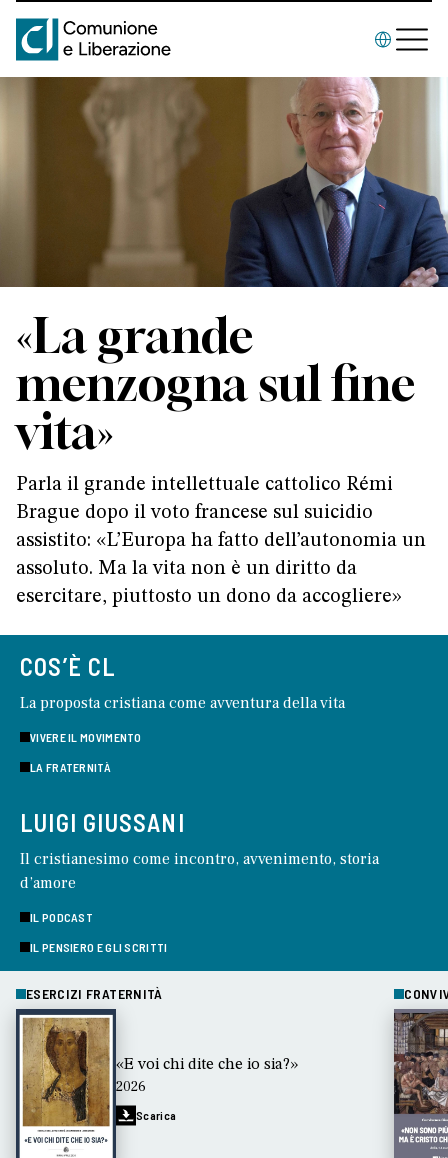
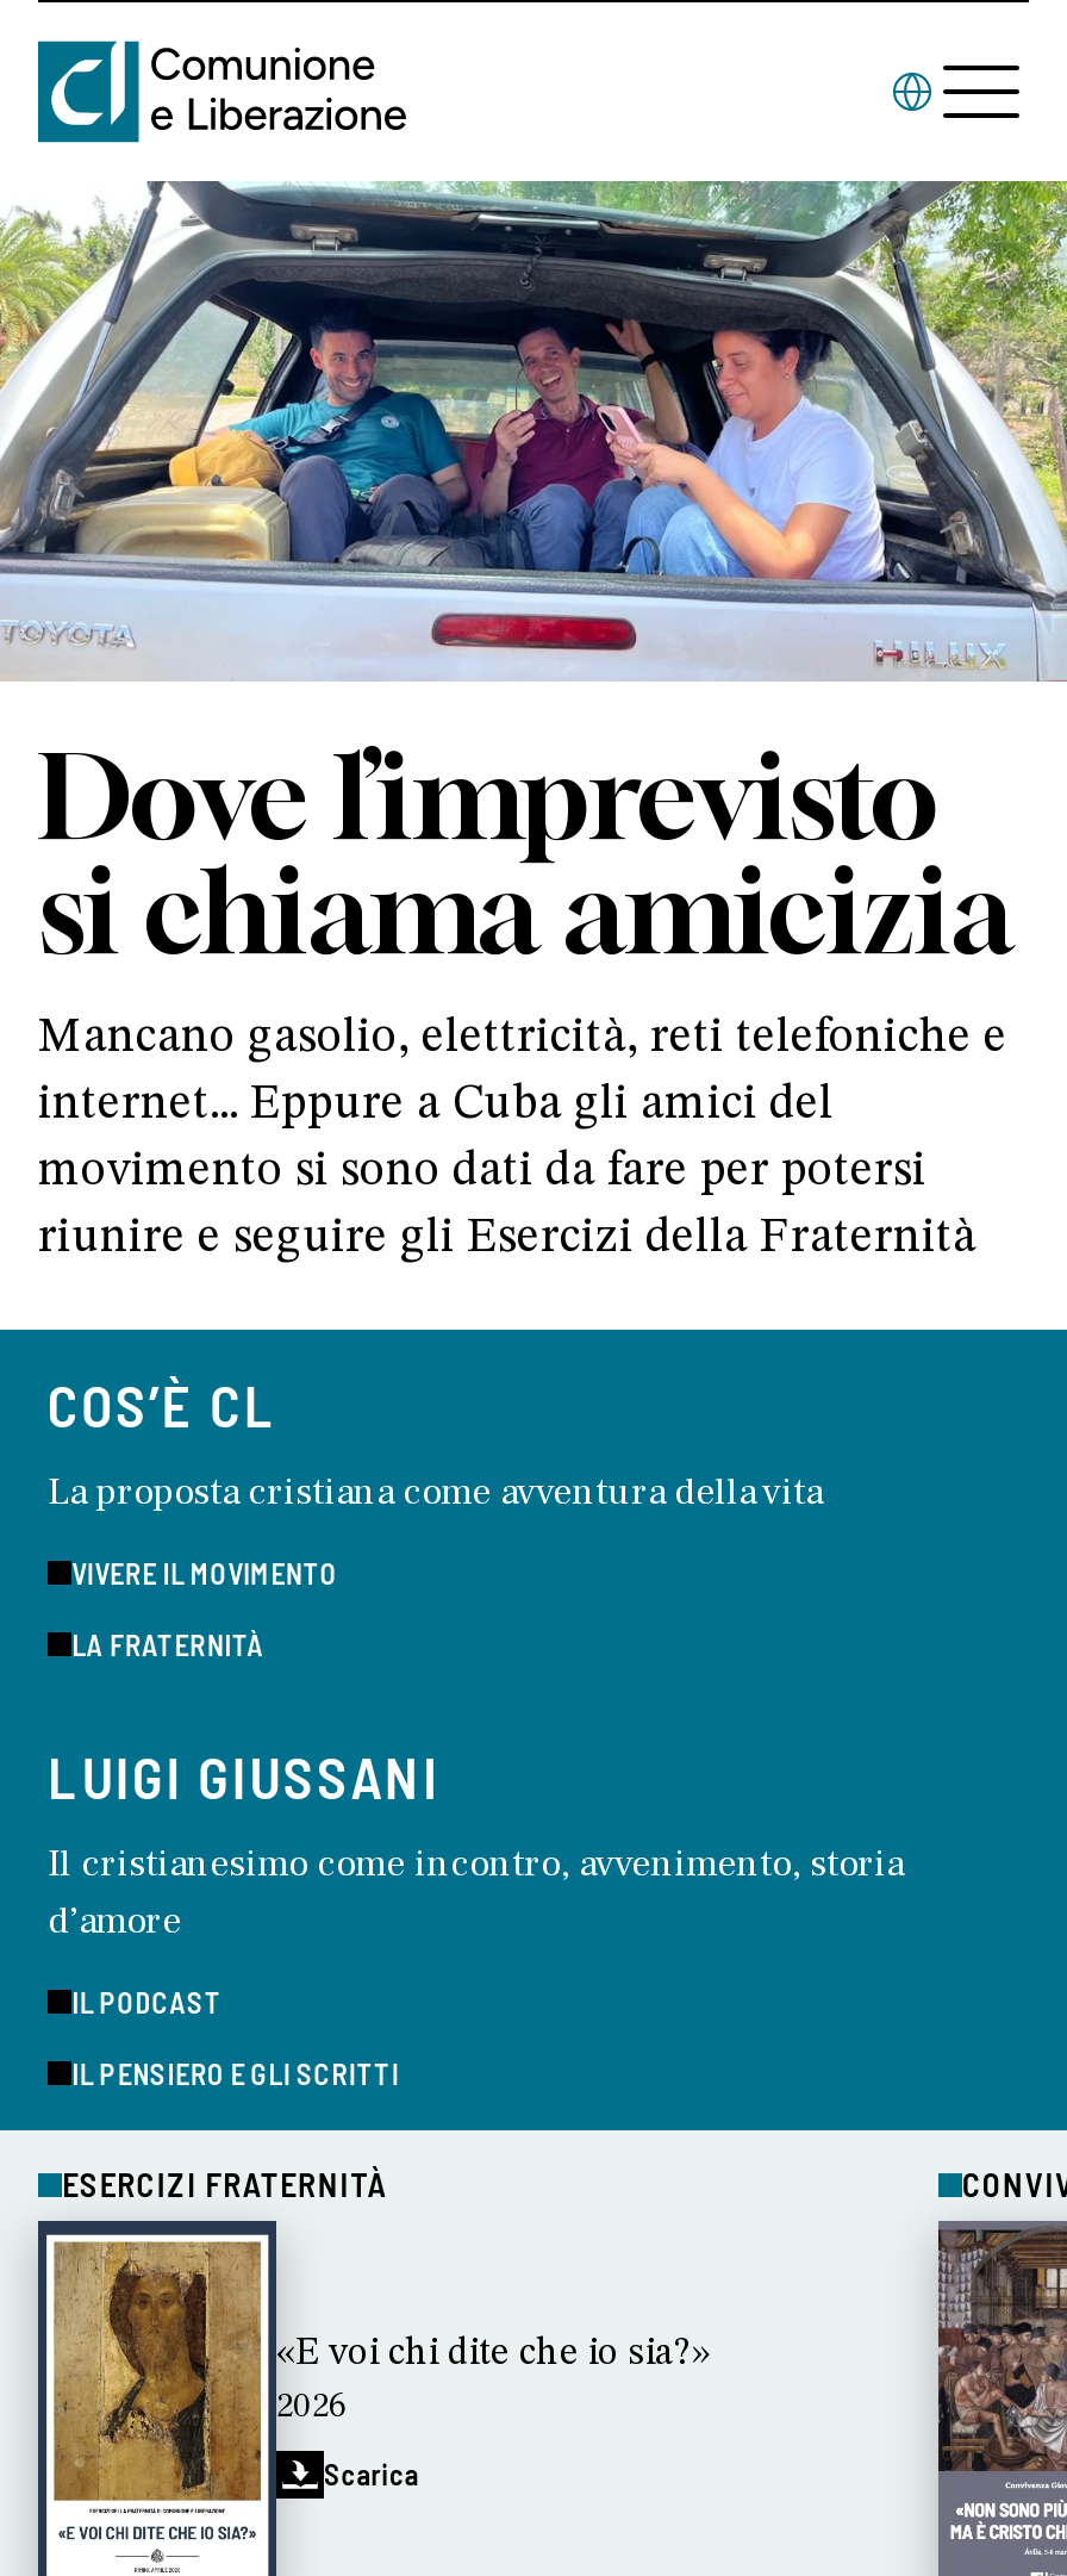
- [image]
- «La grande
- menzogna sul fine
- vita»
- Parla il grande intellettuale cattolico Rémi
- Brague dopo il voto francese sul suicidio
- assistito: «L’Europa ha fatto dell’autonomia un
- assoluto. Ma la vita non è un diritto da
- esercitare, piuttosto un dono da accogliere»
+ [image]
+ Dove l’imprevisto
+ si chiama amicizia
+ Mancano gasolio, elettricità, reti telefoniche e
+ internet... Eppure a Cuba gli amici del
+ movimento si sono dati da fare per potersi
+ riunire e seguire gli Esercizi della Fraternità
